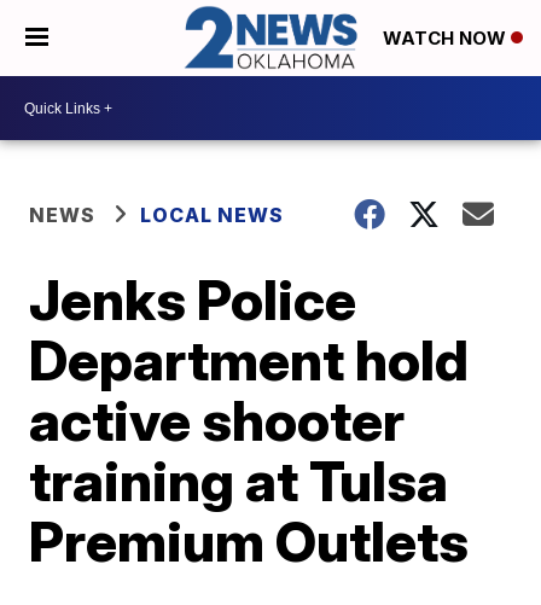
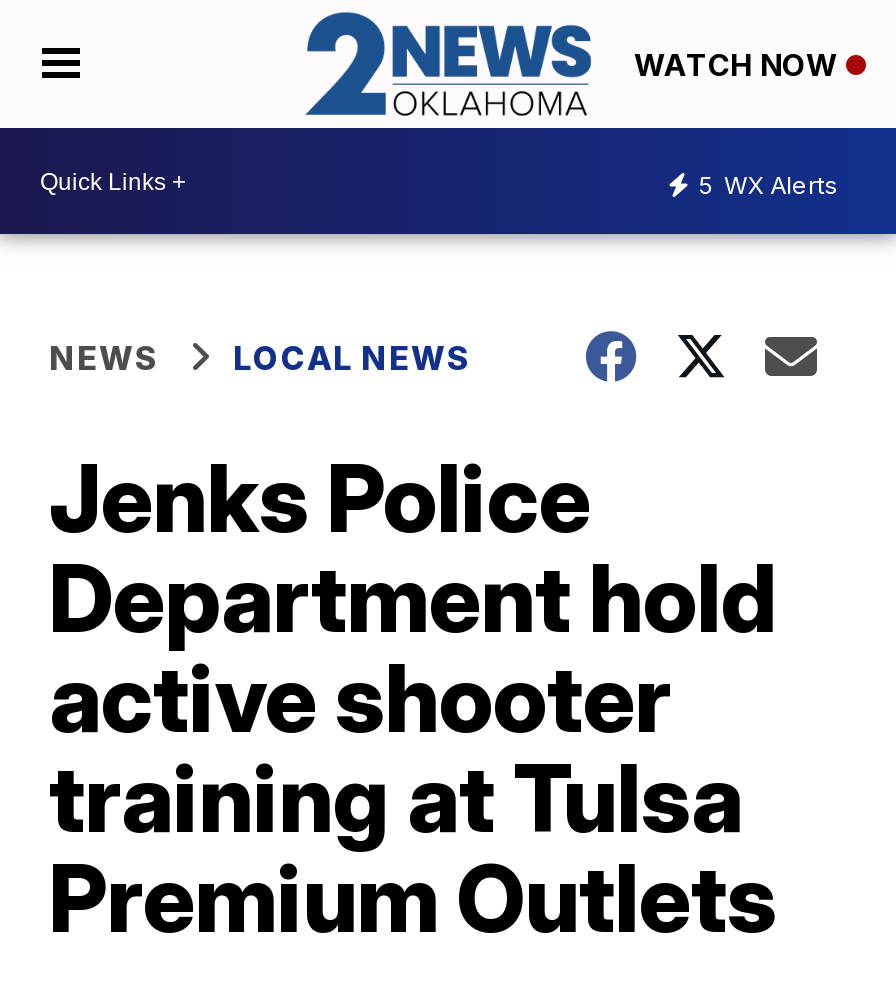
+ 5 WX Alerts
